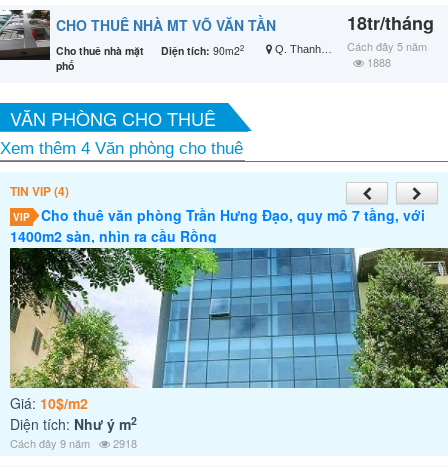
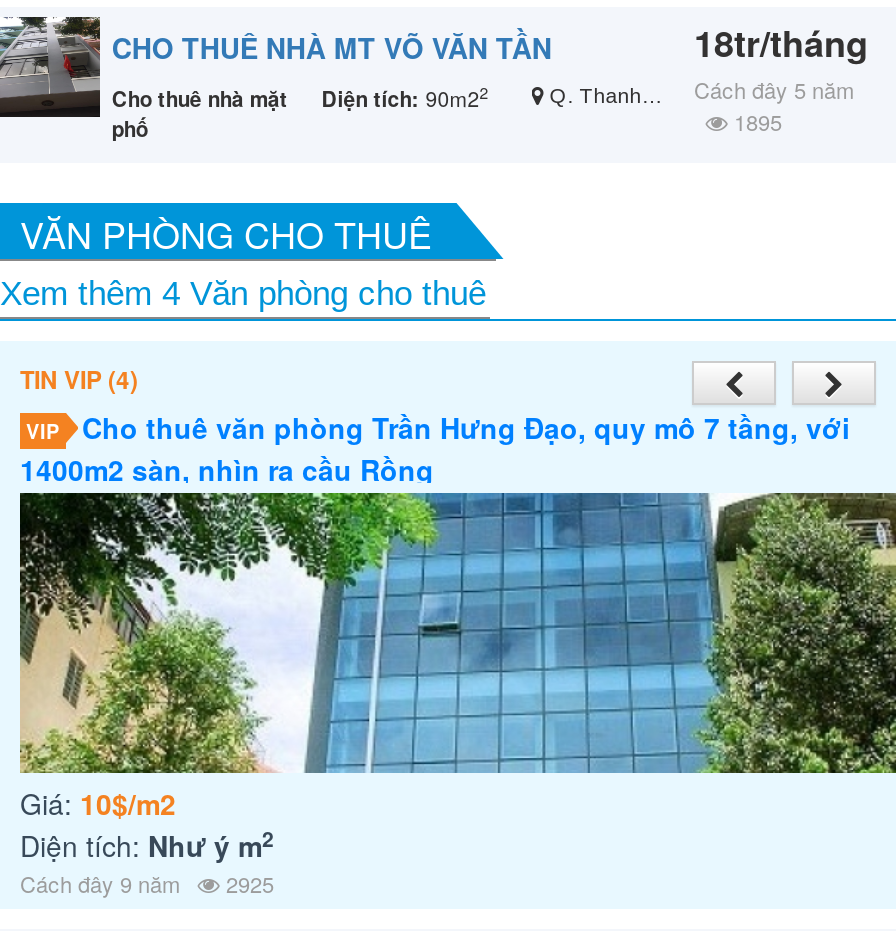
- 1888
+ 1895

- Cách đây 9 năm 2918
+ Cách đây 9 năm 2925
